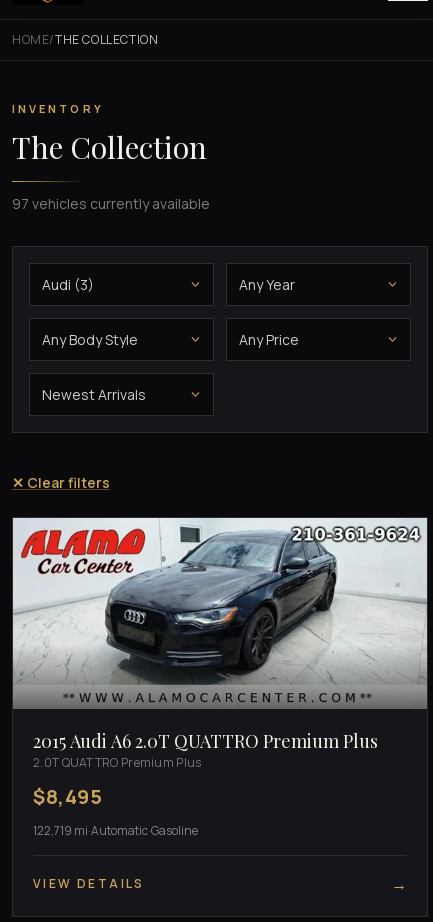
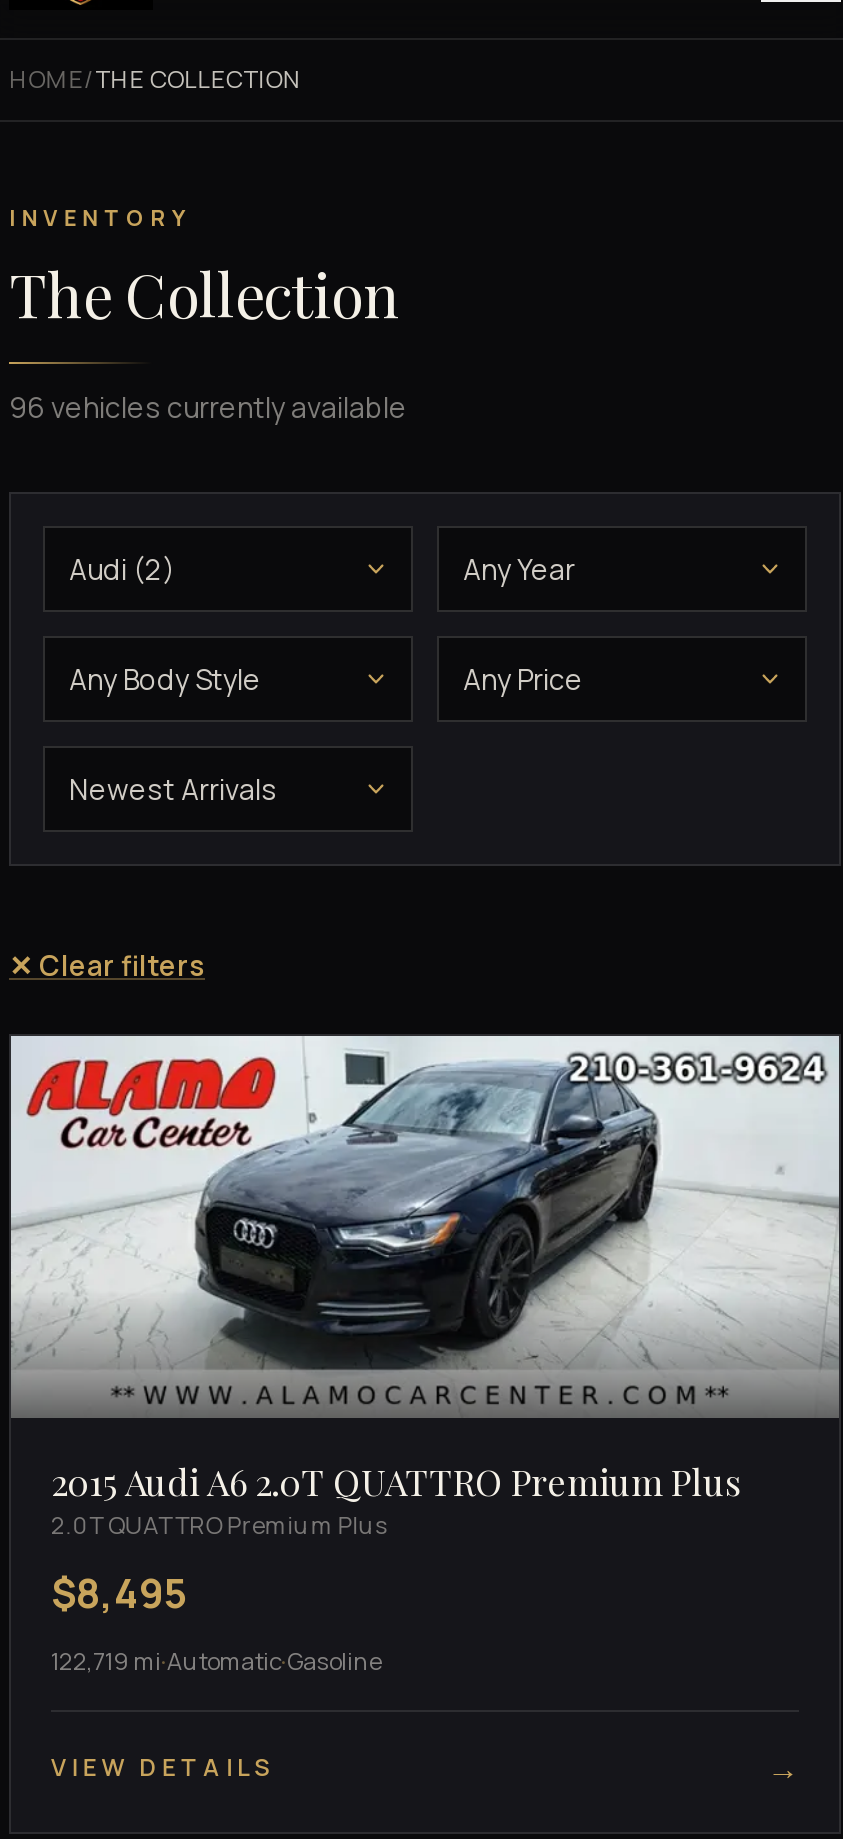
- 97 vehicles currently available
+ 96 vehicles currently available
